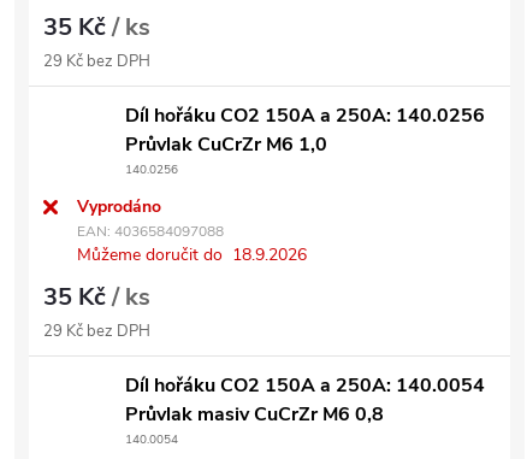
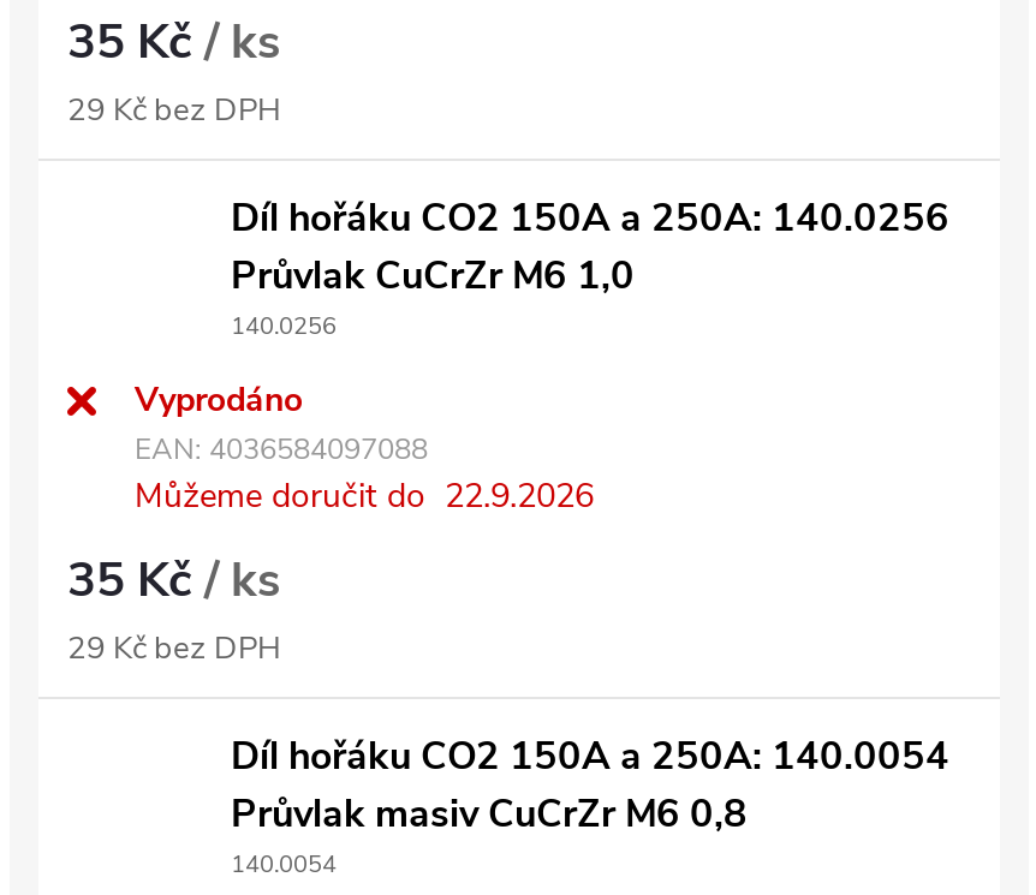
- Můžeme doručit do 18.9.2026
+ Můžeme doručit do 22.9.2026
